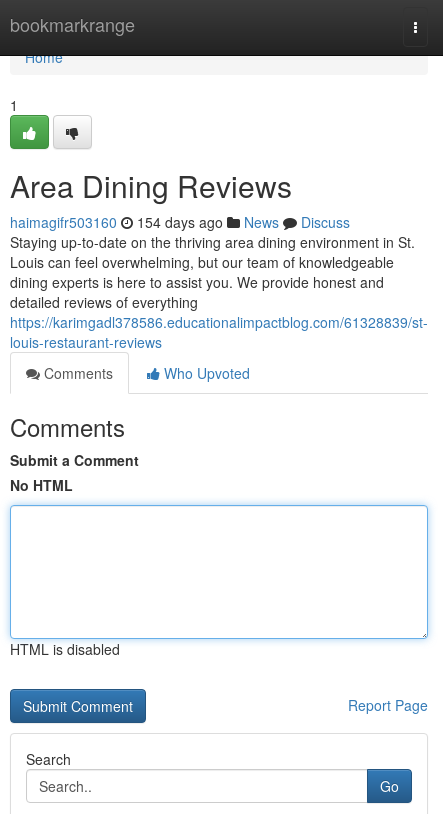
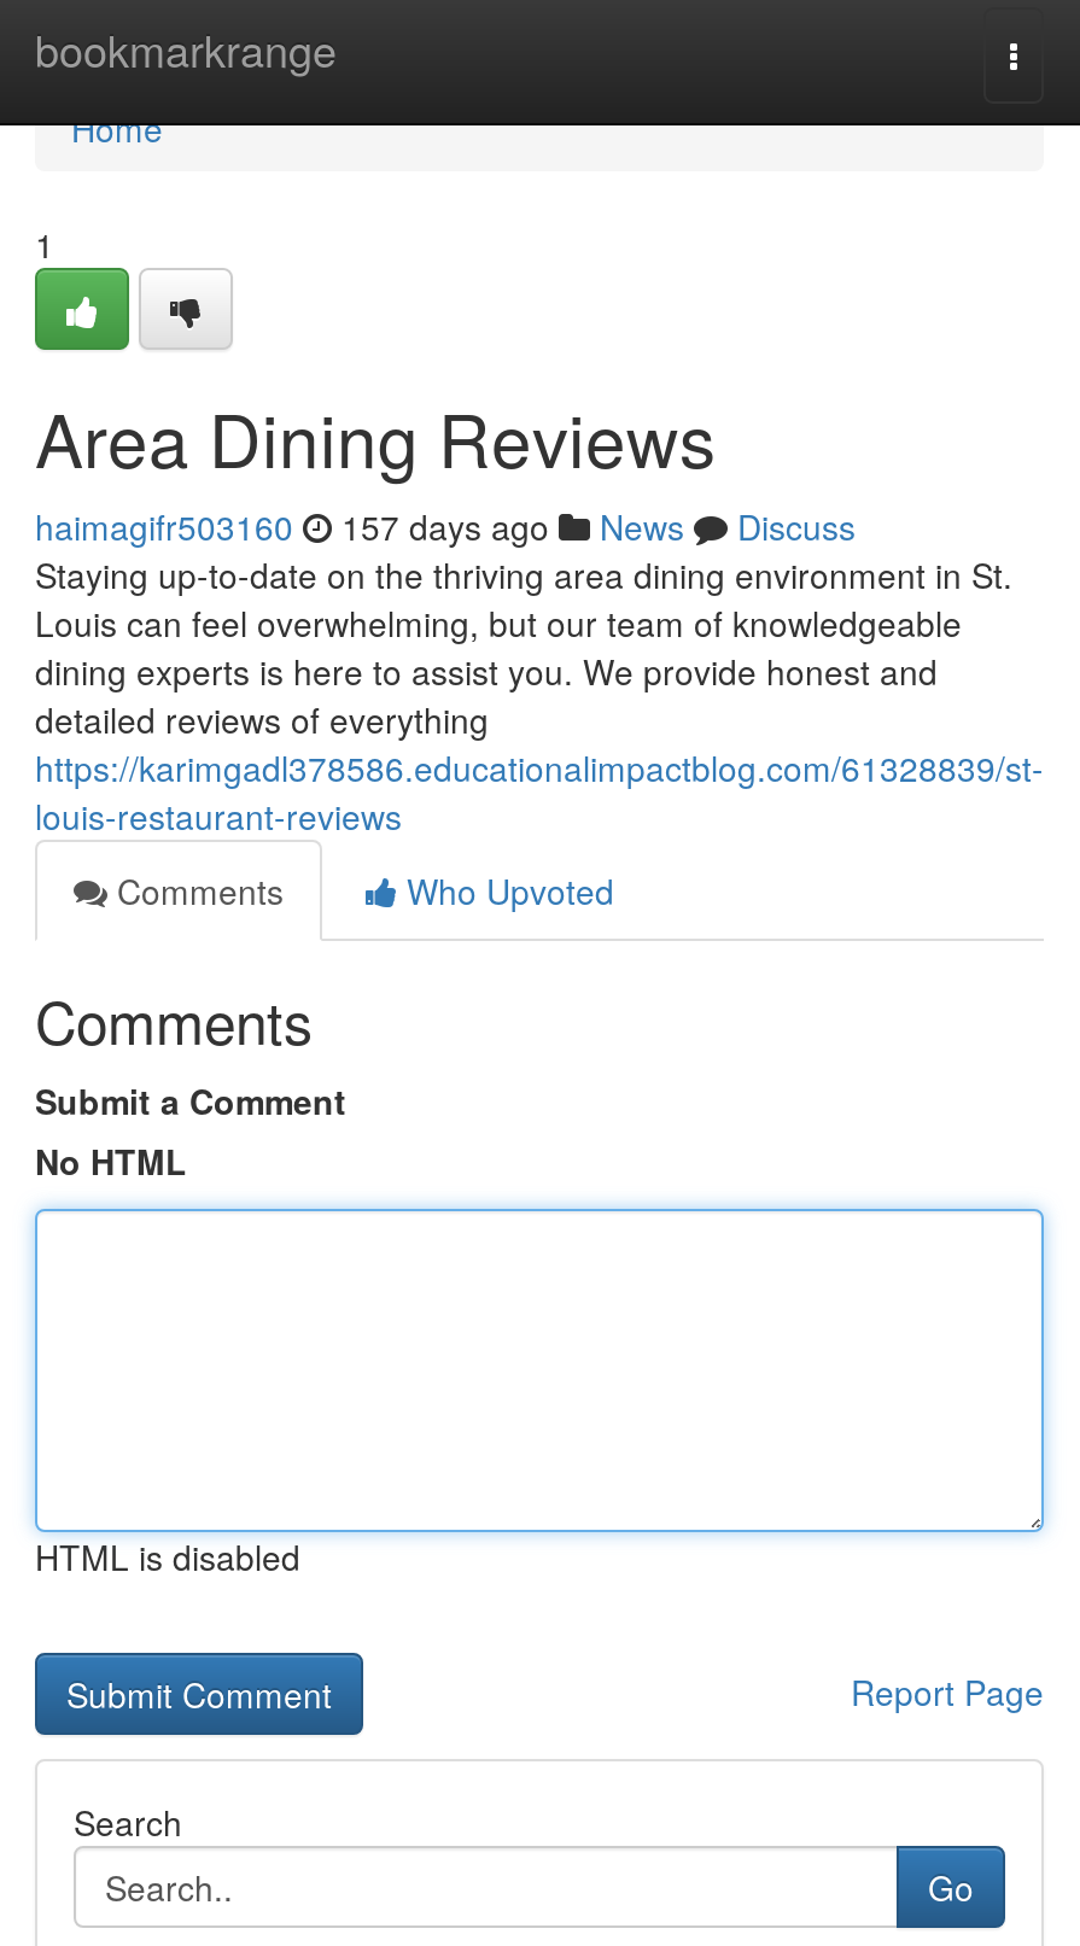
- haimagifr503160 154 days ago News Discuss
+ haimagifr503160 157 days ago News Discuss
